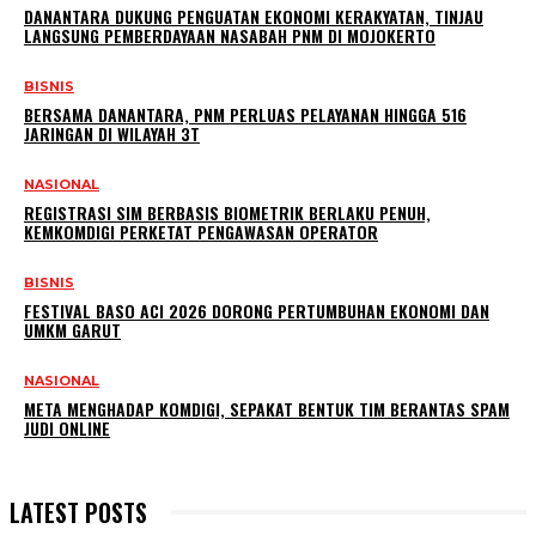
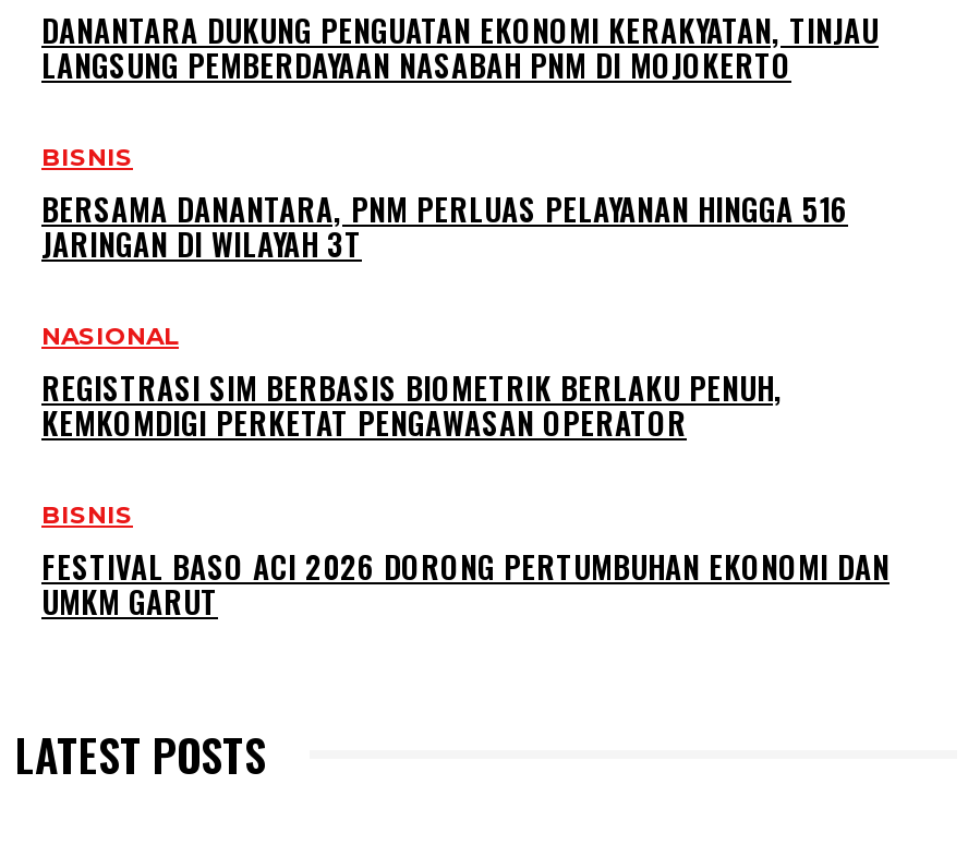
- NASIONAL
- META MENGHADAP KOMDIGI, SEPAKAT BENTUK TIM BERANTAS SPAM
- JUDI ONLINE
